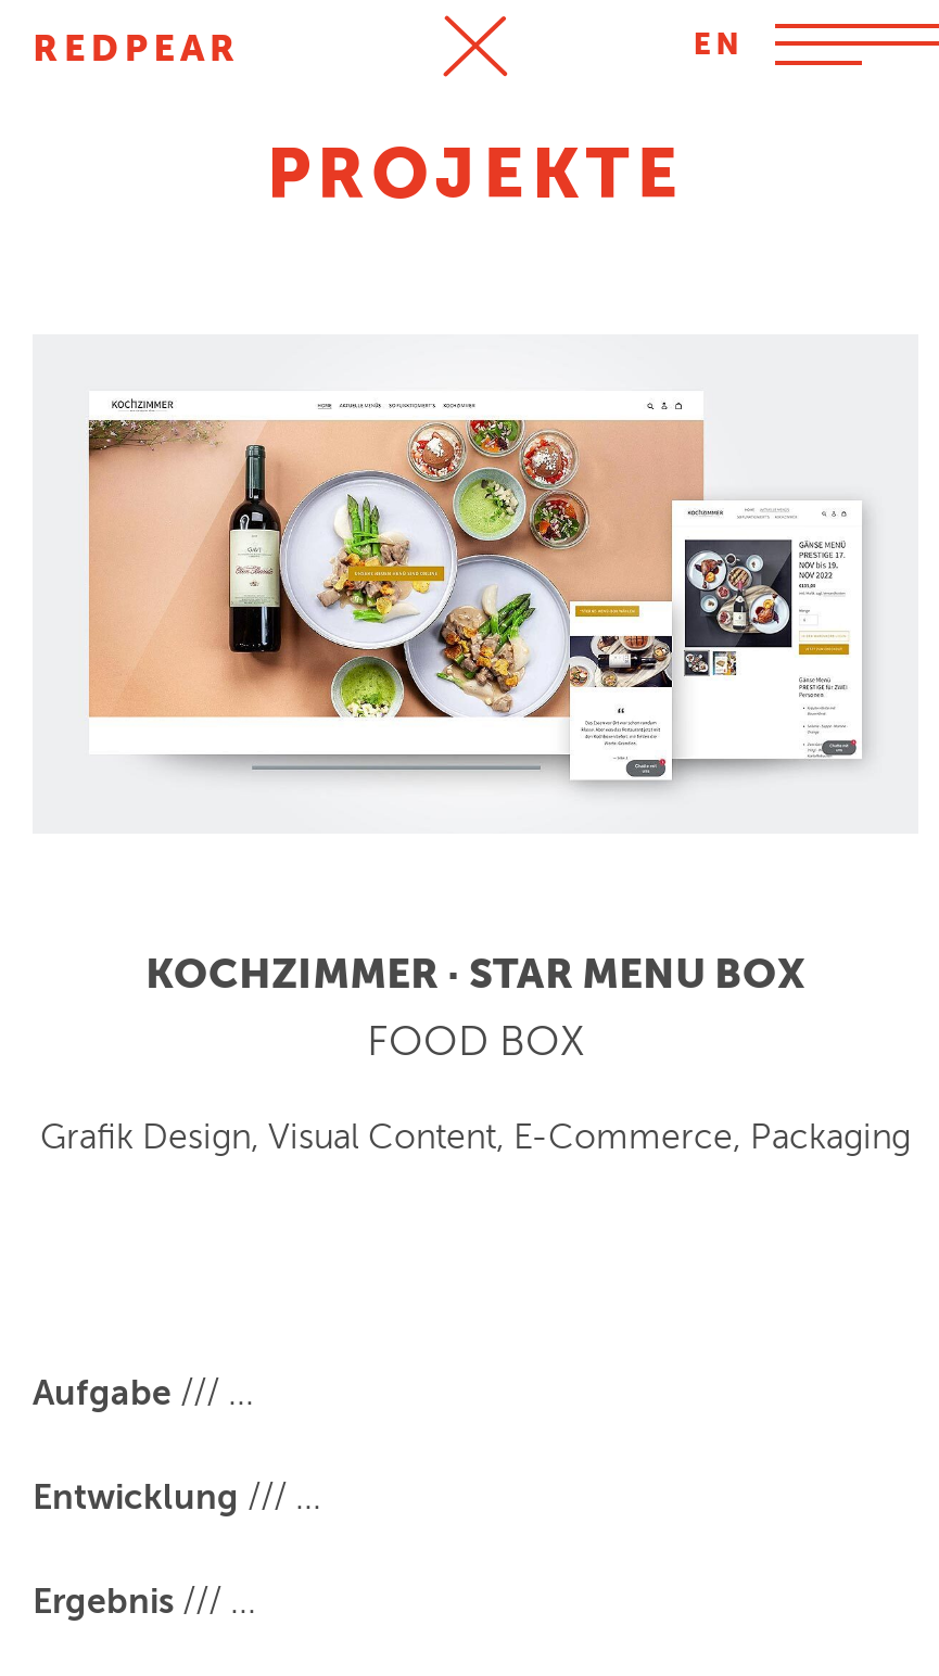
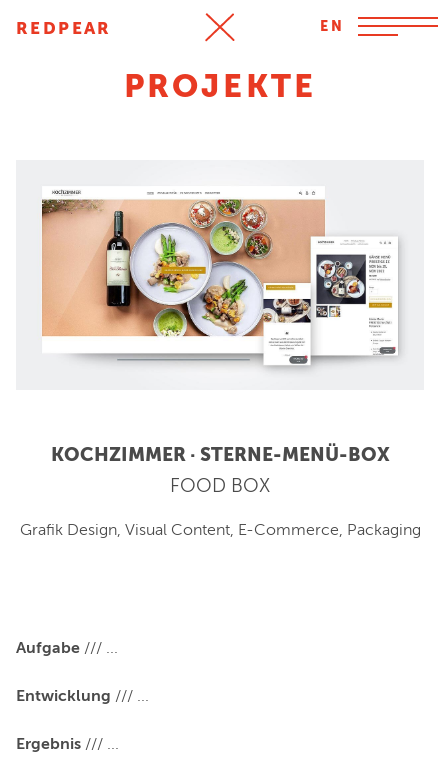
- KOCHZIMMER · STAR MENU BOX
+ KOCHZIMMER · STERNE-MENÜ-BOX
